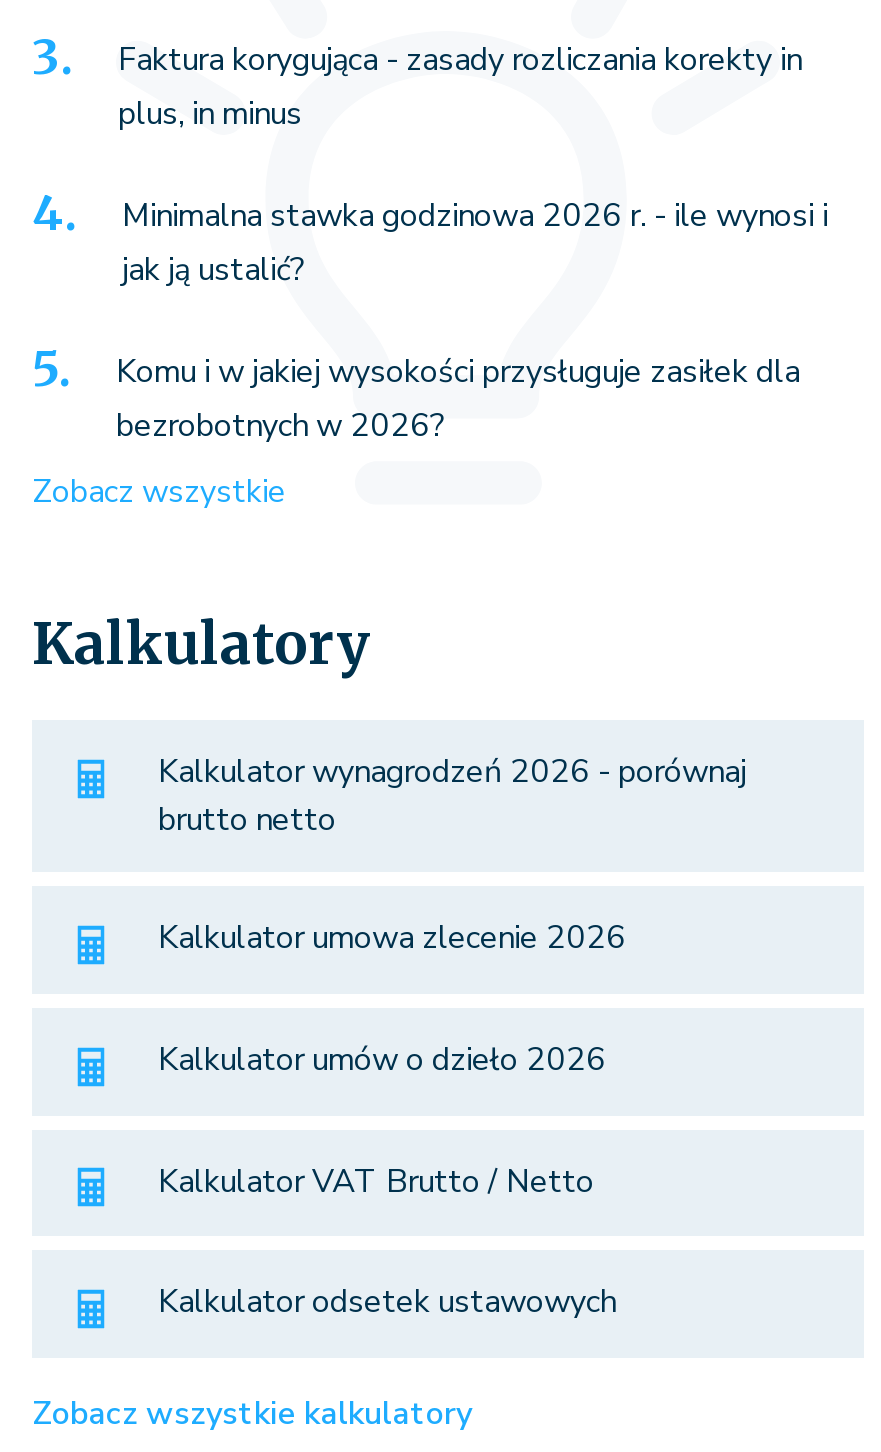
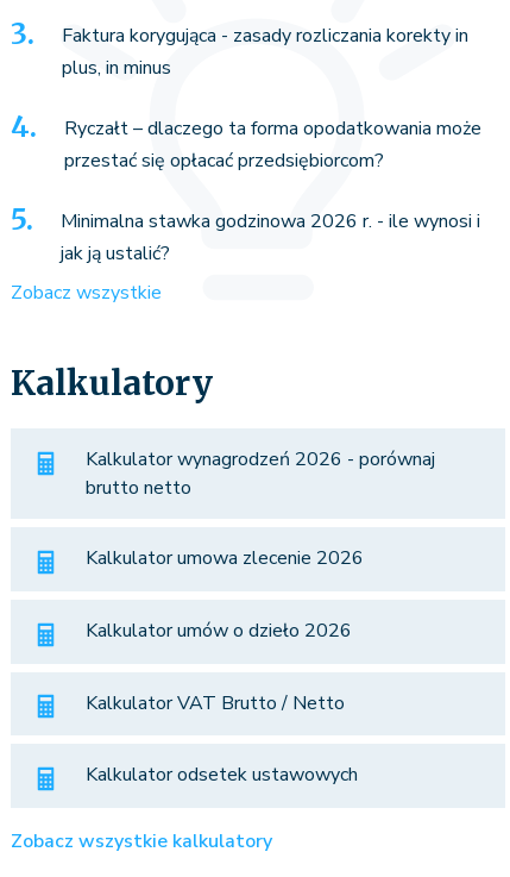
+ Ryczałt – dlaczego ta forma opodatkowania może
+ przestać się opłacać przedsiębiorcom?

moved down: Minimalna stawka godzinowa 2026 r. - ile wynosi i | jak ją ustalić?

- Komu i w jakiej wysokości przysługuje zasiłek dla
- bezrobotnych w 2026?
